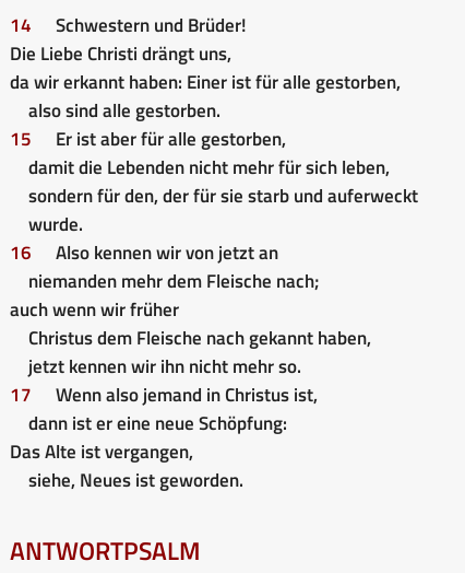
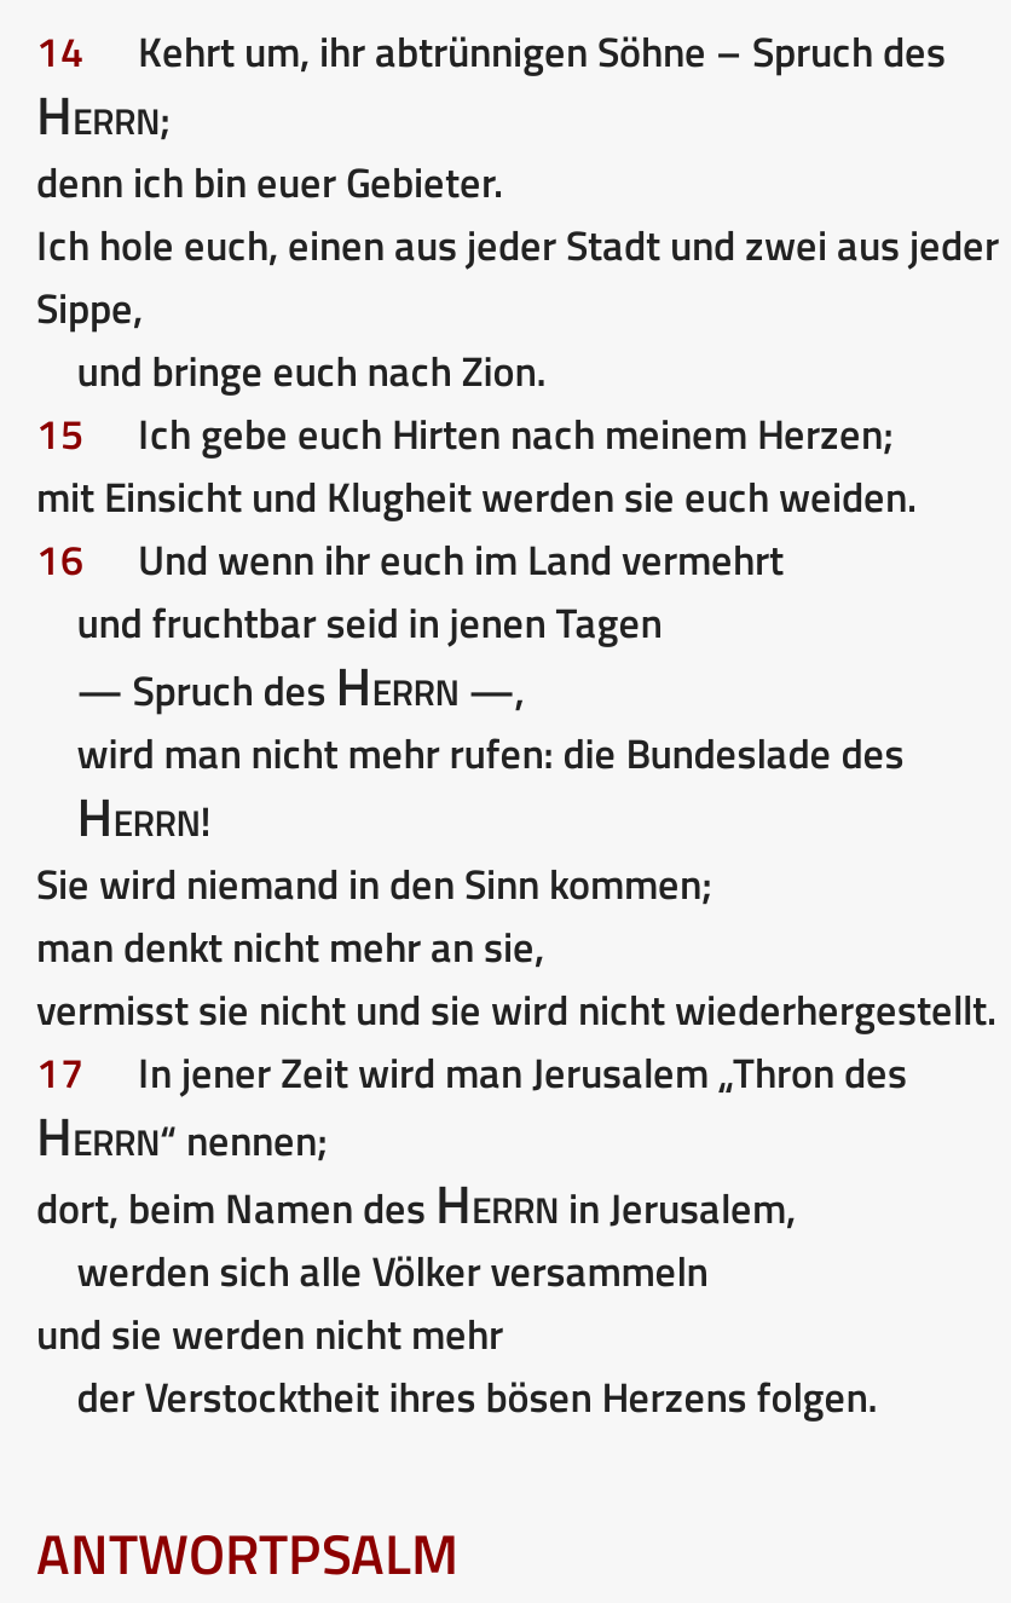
- Schwestern und Brüder!
- Die Liebe Christi drängt uns,
- da wir erkannt haben: Einer ist für alle gestorben,
- also sind alle gestorben.
+ Kehrt um, ihr abtrünnigen Söhne – Spruch des
+ Herrn;
+ denn ich bin euer Gebieter.
+ Ich hole euch, einen aus jeder Stadt und zwei aus jeder
+ Sippe,
+ und bringe euch nach Zion.

- Er ist aber für alle gestorben,
- damit die Lebenden nicht mehr für sich leben,
- sondern für den, der für sie starb und auferweckt
- wurde.
+ Ich gebe euch Hirten nach meinem Herzen;
+ mit Einsicht und Klugheit werden sie euch weiden.

- Also kennen wir von jetzt an
- niemanden mehr dem Fleische nach;
- auch wenn wir früher
- Christus dem Fleische nach gekannt haben,
- jetzt kennen wir ihn nicht mehr so.
+ Und wenn ihr euch im Land vermehrt
+ und fruchtbar seid in jenen Tagen
+ — Spruch des Herrn—,
+ wird man nicht mehr rufen: die Bundeslade des
+ Herrn!
+ Sie wird niemand in den Sinn kommen;
+ man denkt nicht mehr an sie,
+ vermisst sie nicht und sie wird nicht wiederhergestellt.

- Wenn also jemand in Christus ist,
- dann ist er eine neue Schöpfung:
- Das Alte ist vergangen,
- siehe, Neues ist geworden.
+ In jener Zeit wird man Jerusalem „Thron des
+ Herrn“ nennen;
+ dort, beim Namen des Herrn in Jerusalem,
+ werden sich alle Völker versammeln
+ und sie werden nicht mehr
+ der Verstocktheit ihres bösen Herzens folgen.
